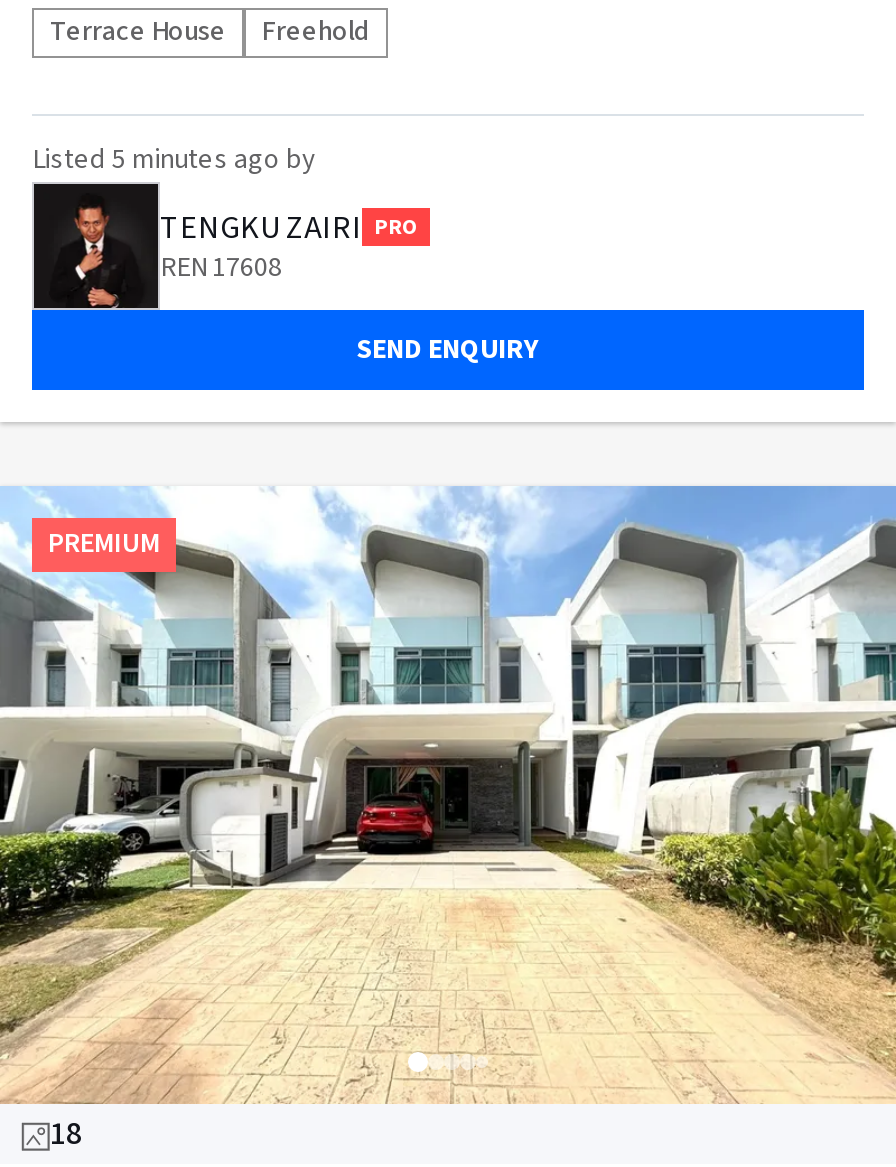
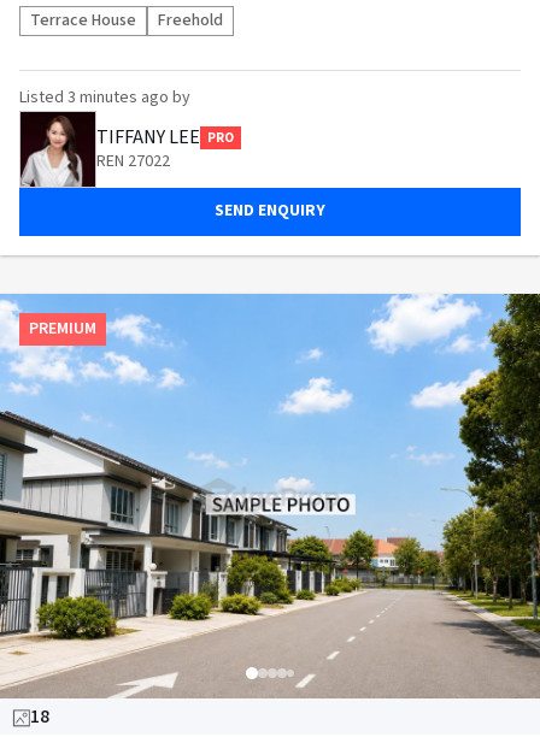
- Listed 5 minutes ago by
+ Listed 3 minutes ago by

- [image]
- TENGKU ZAIRI PRO
+ [image]
+ TIFFANY LEE PRO

- REN 17608
+ REN 27022

- [image]
+ [image]
